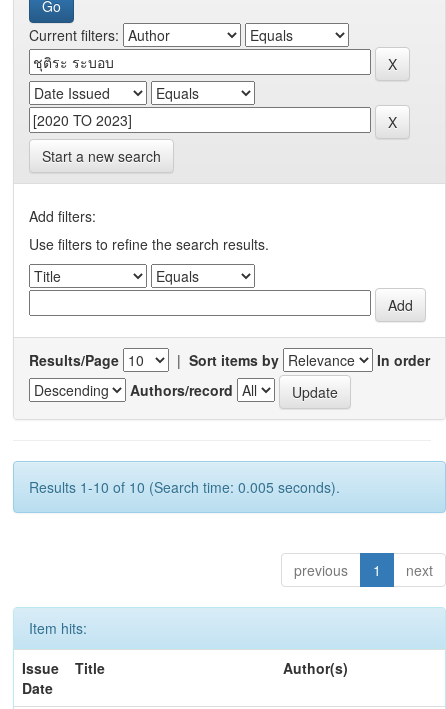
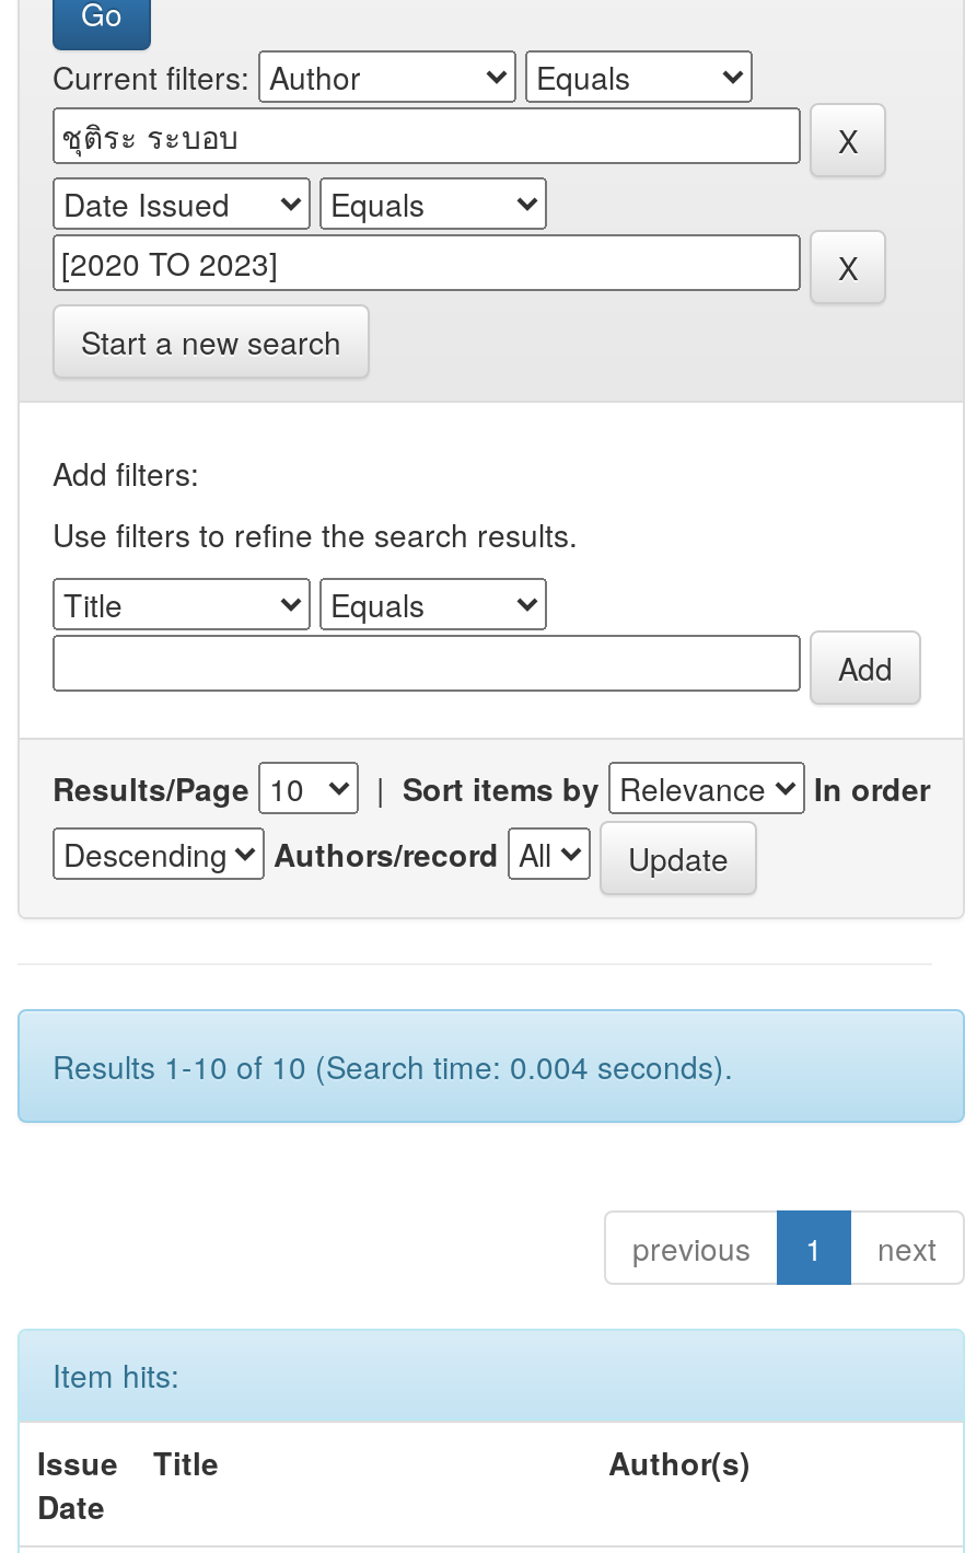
- Results 1-10 of 10 (Search time: 0.005 seconds).
+ Results 1-10 of 10 (Search time: 0.004 seconds).
